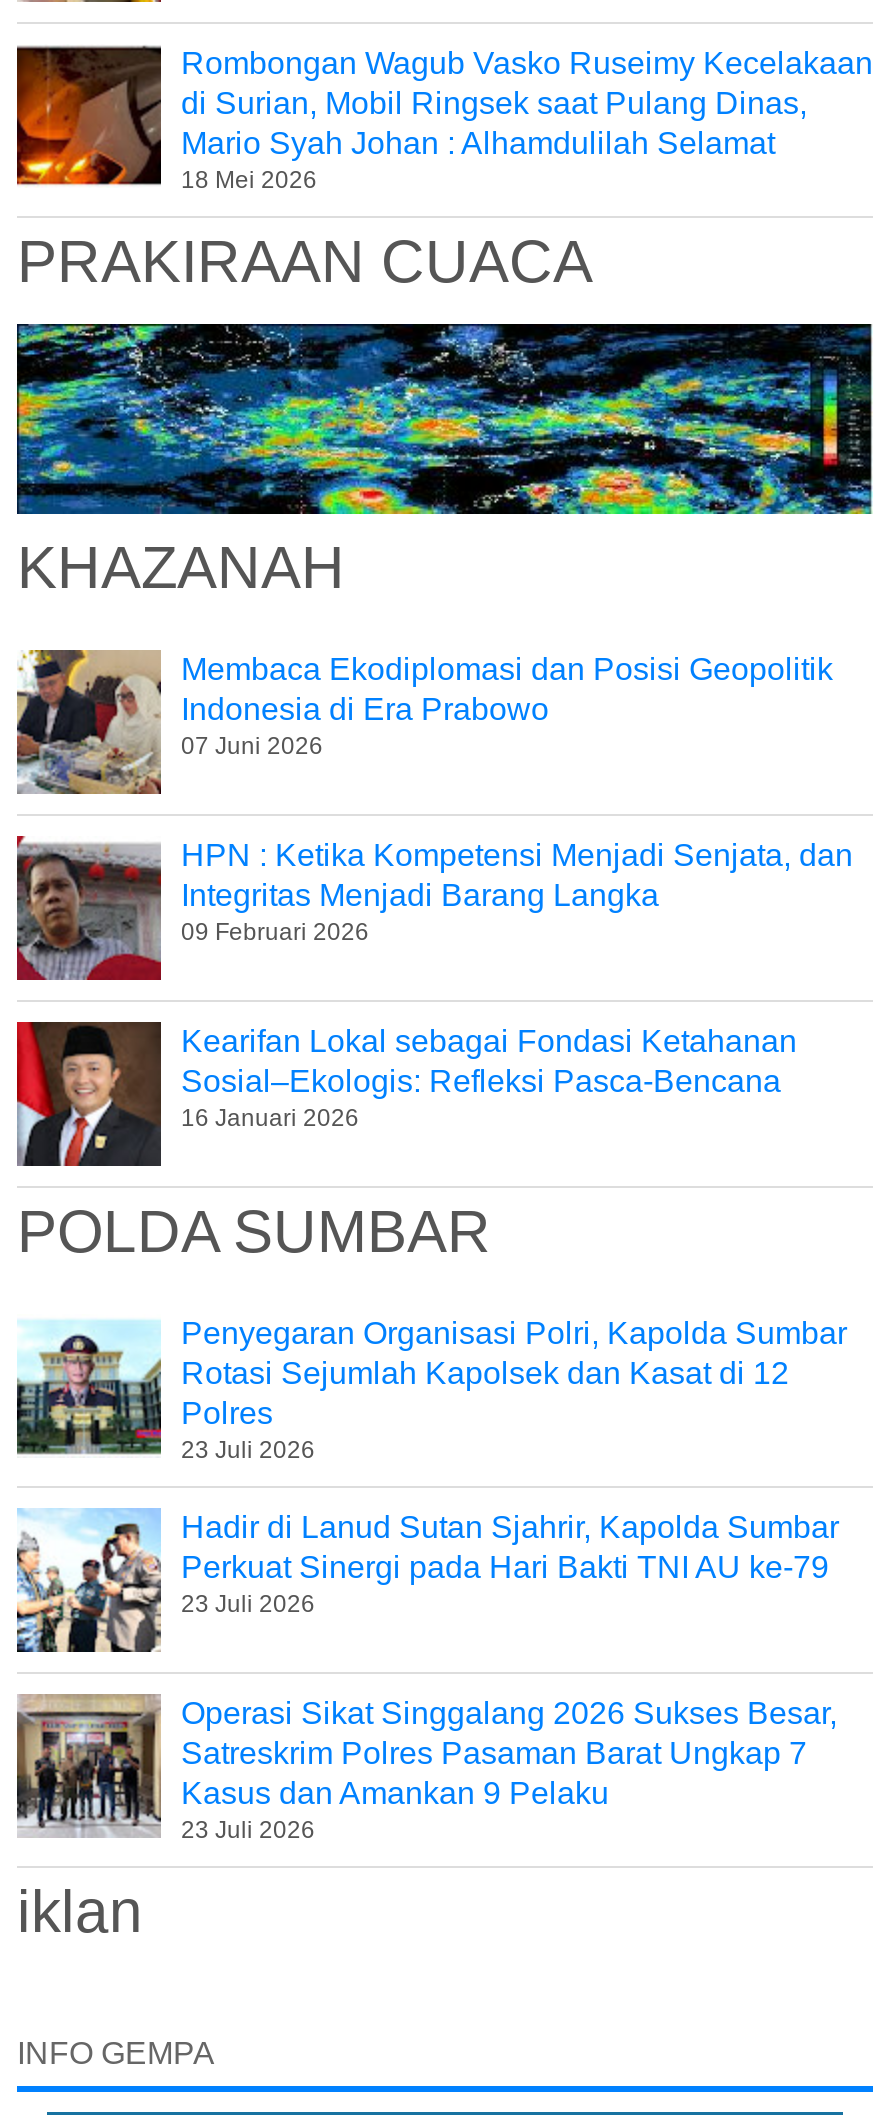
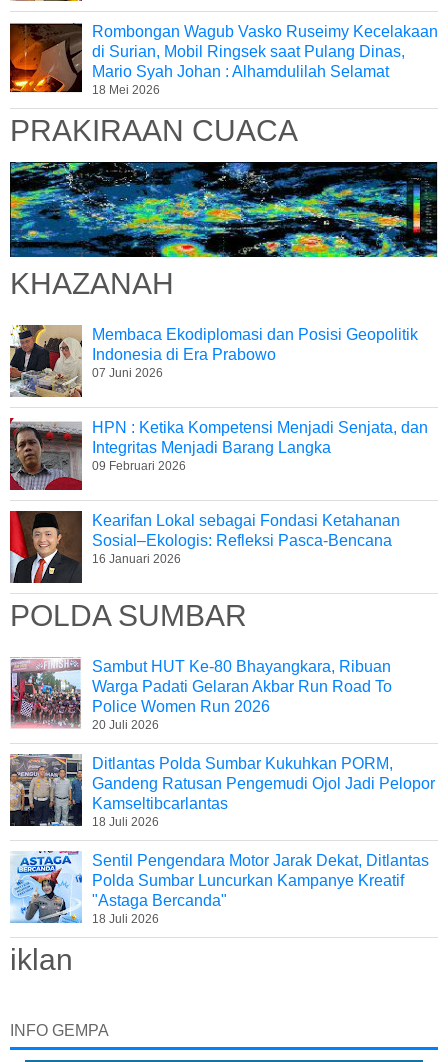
- [image]
- Penyegaran Organisasi Polri, Kapolda Sumbar
- Rotasi Sejumlah Kapolsek dan Kasat di 12
- Polres
- 23 Juli 2026
+ [image]
+ Sambut HUT Ke-80 Bhayangkara, Ribuan
+ Warga Padati Gelaran Akbar Run Road To
+ Police Women Run 2026
+ 20 Juli 2026

- [image]
- Hadir di Lanud Sutan Sjahrir, Kapolda Sumbar
- Perkuat Sinergi pada Hari Bakti TNI AU ke-79
- 23 Juli 2026
+ [image]
+ Ditlantas Polda Sumbar Kukuhkan PORM,
+ Gandeng Ratusan Pengemudi Ojol Jadi Pelopor
+ Kamseltibcarlantas
+ 18 Juli 2026

- [image]
- Operasi Sikat Singgalang 2026 Sukses Besar,
- Satreskrim Polres Pasaman Barat Ungkap 7
- Kasus dan Amankan 9 Pelaku
- 23 Juli 2026
+ [image]
+ Sentil Pengendara Motor Jarak Dekat, Ditlantas
+ Polda Sumbar Luncurkan Kampanye Kreatif
+ "Astaga Bercanda"
+ 18 Juli 2026
